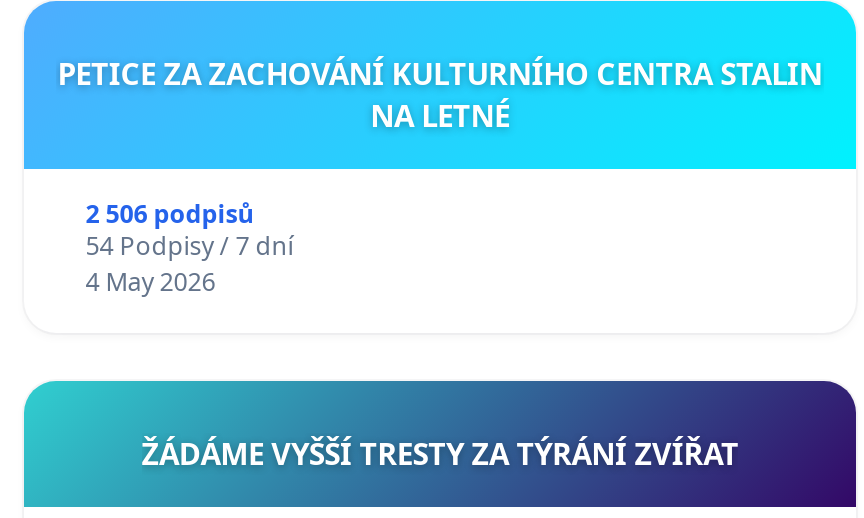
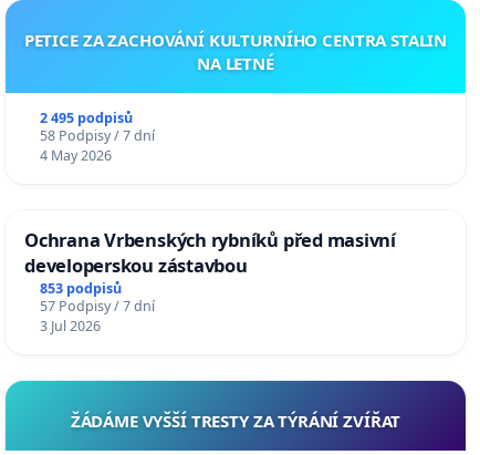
- 2 506 podpisů
+ 2 495 podpisů

- 54 Podpisy / 7 dní
+ 58 Podpisy / 7 dní

+ Ochrana Vrbenských rybníků před masivní
+ developerskou zástavbou
+ 853 podpisů
+ 57 Podpisy / 7 dní
+ 3 Jul 2026
